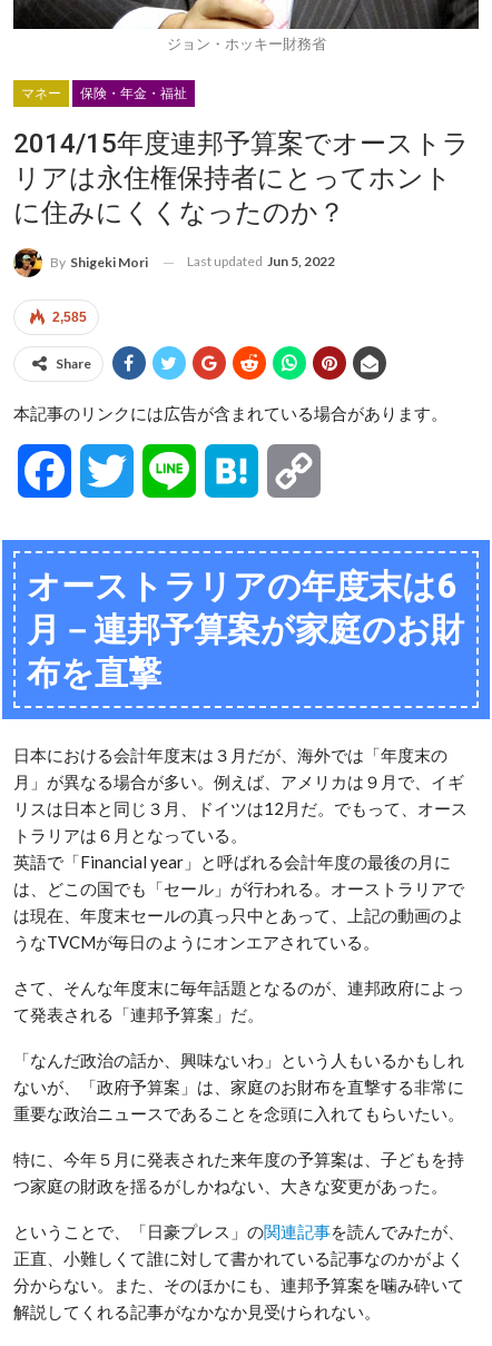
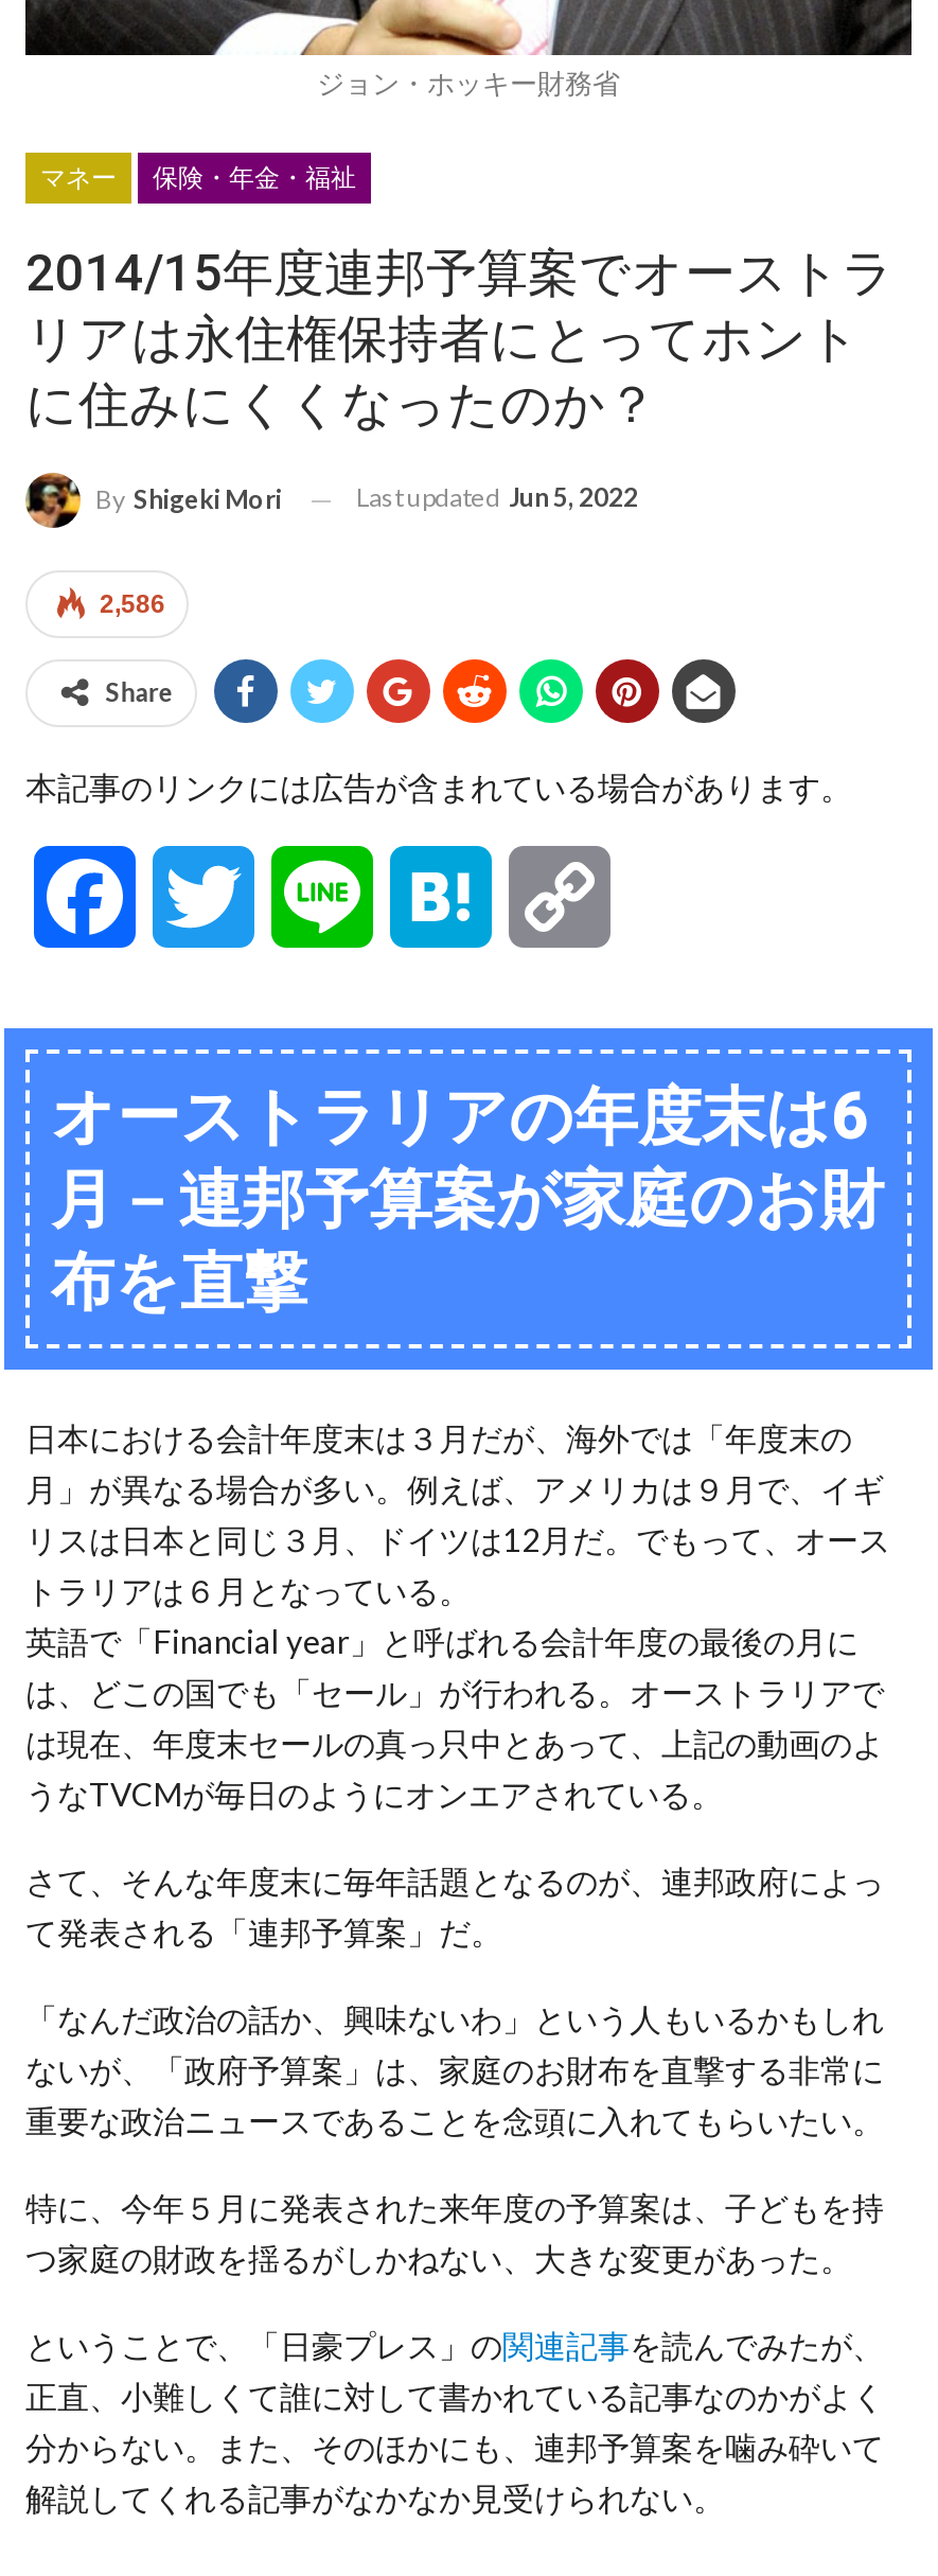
- 2,585
+ 2,586
